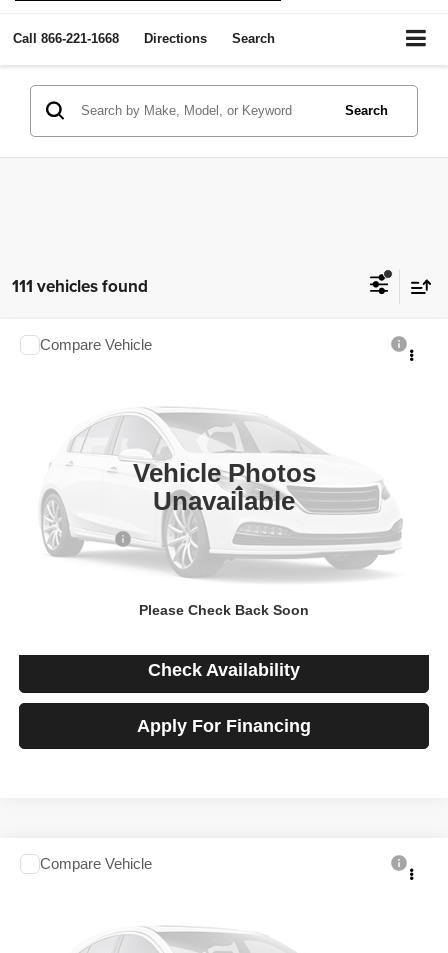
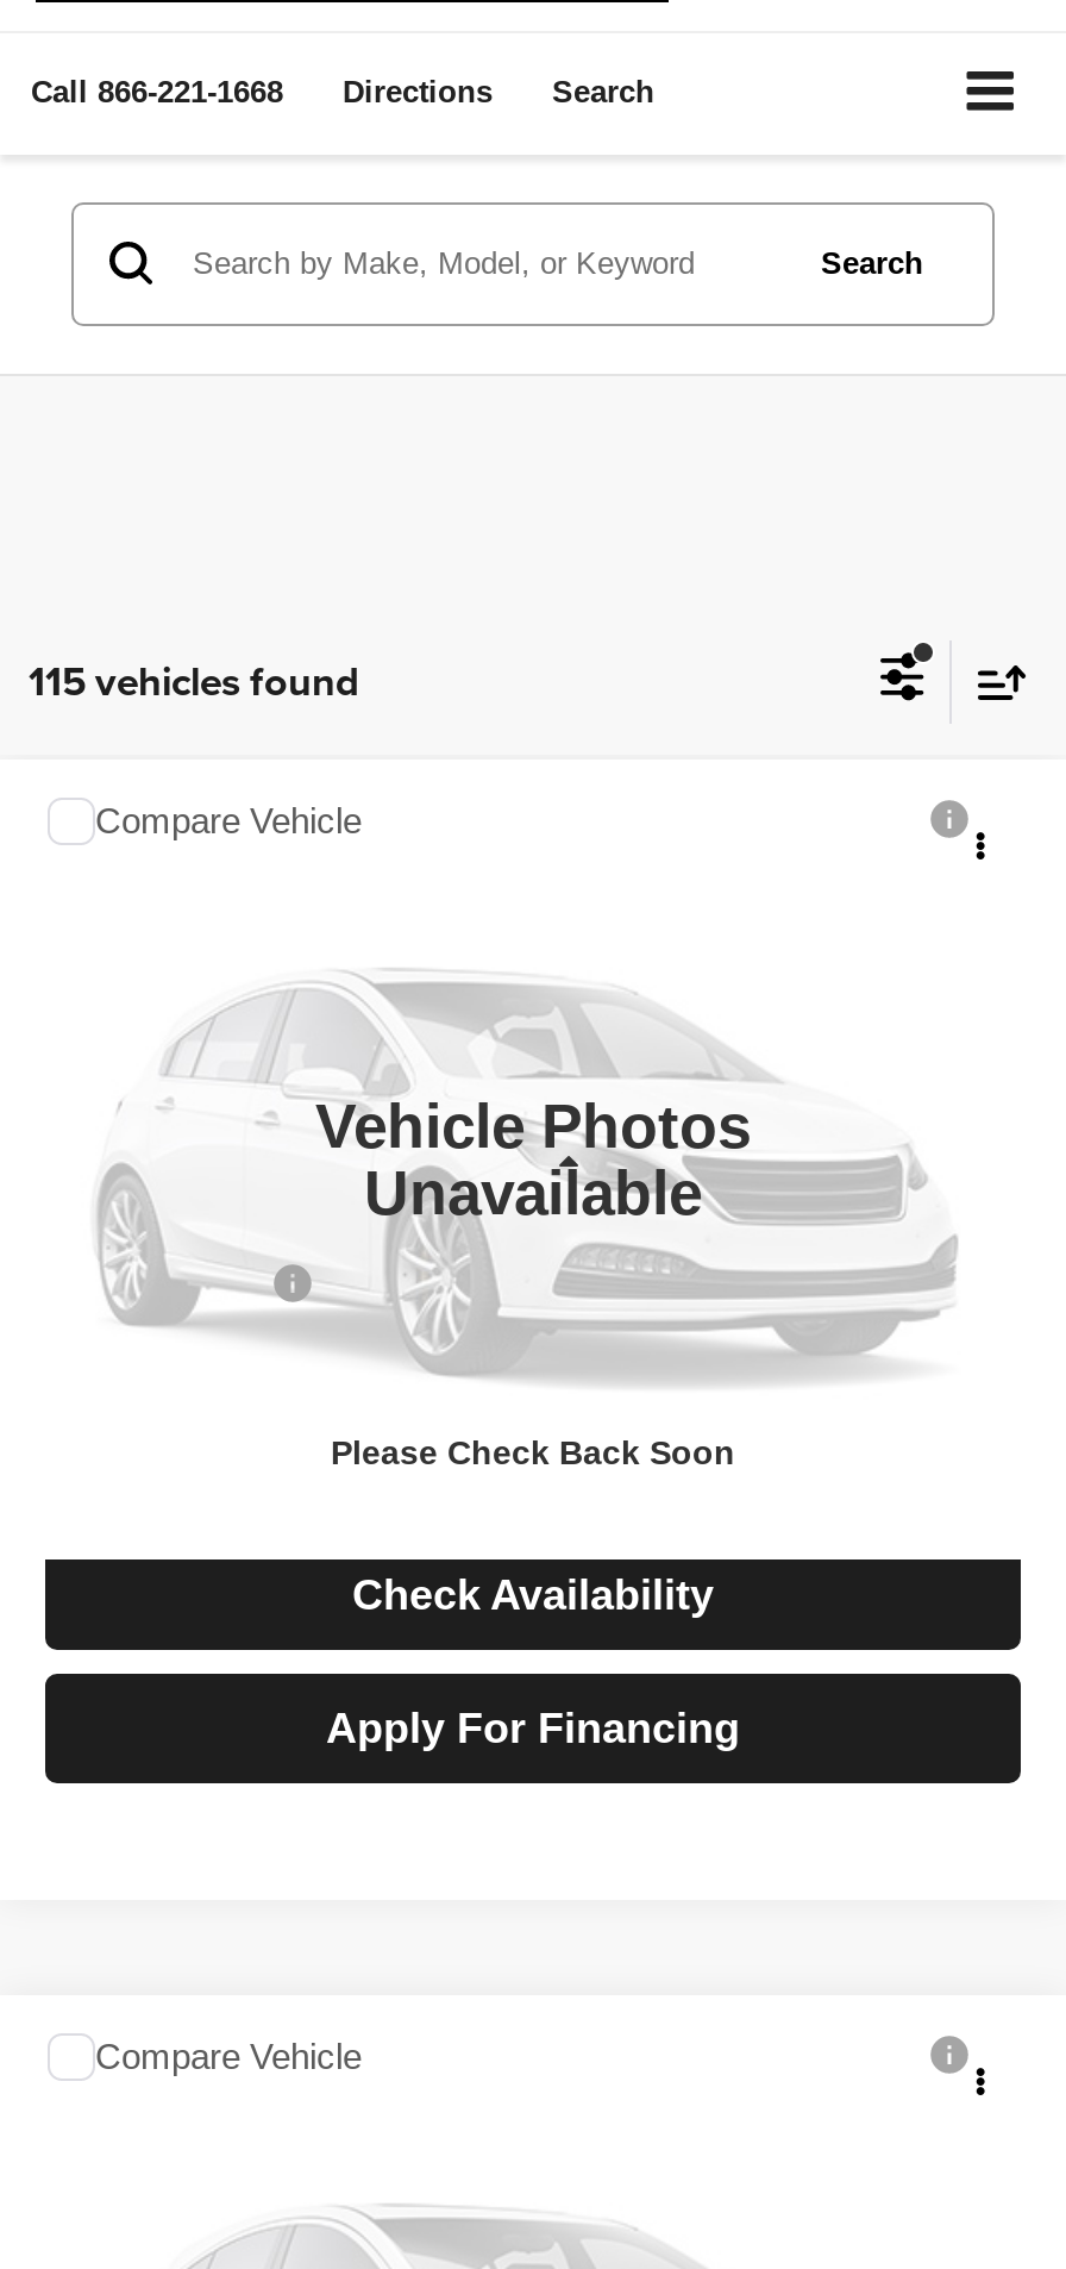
- 111 vehicles found
+ 115 vehicles found
